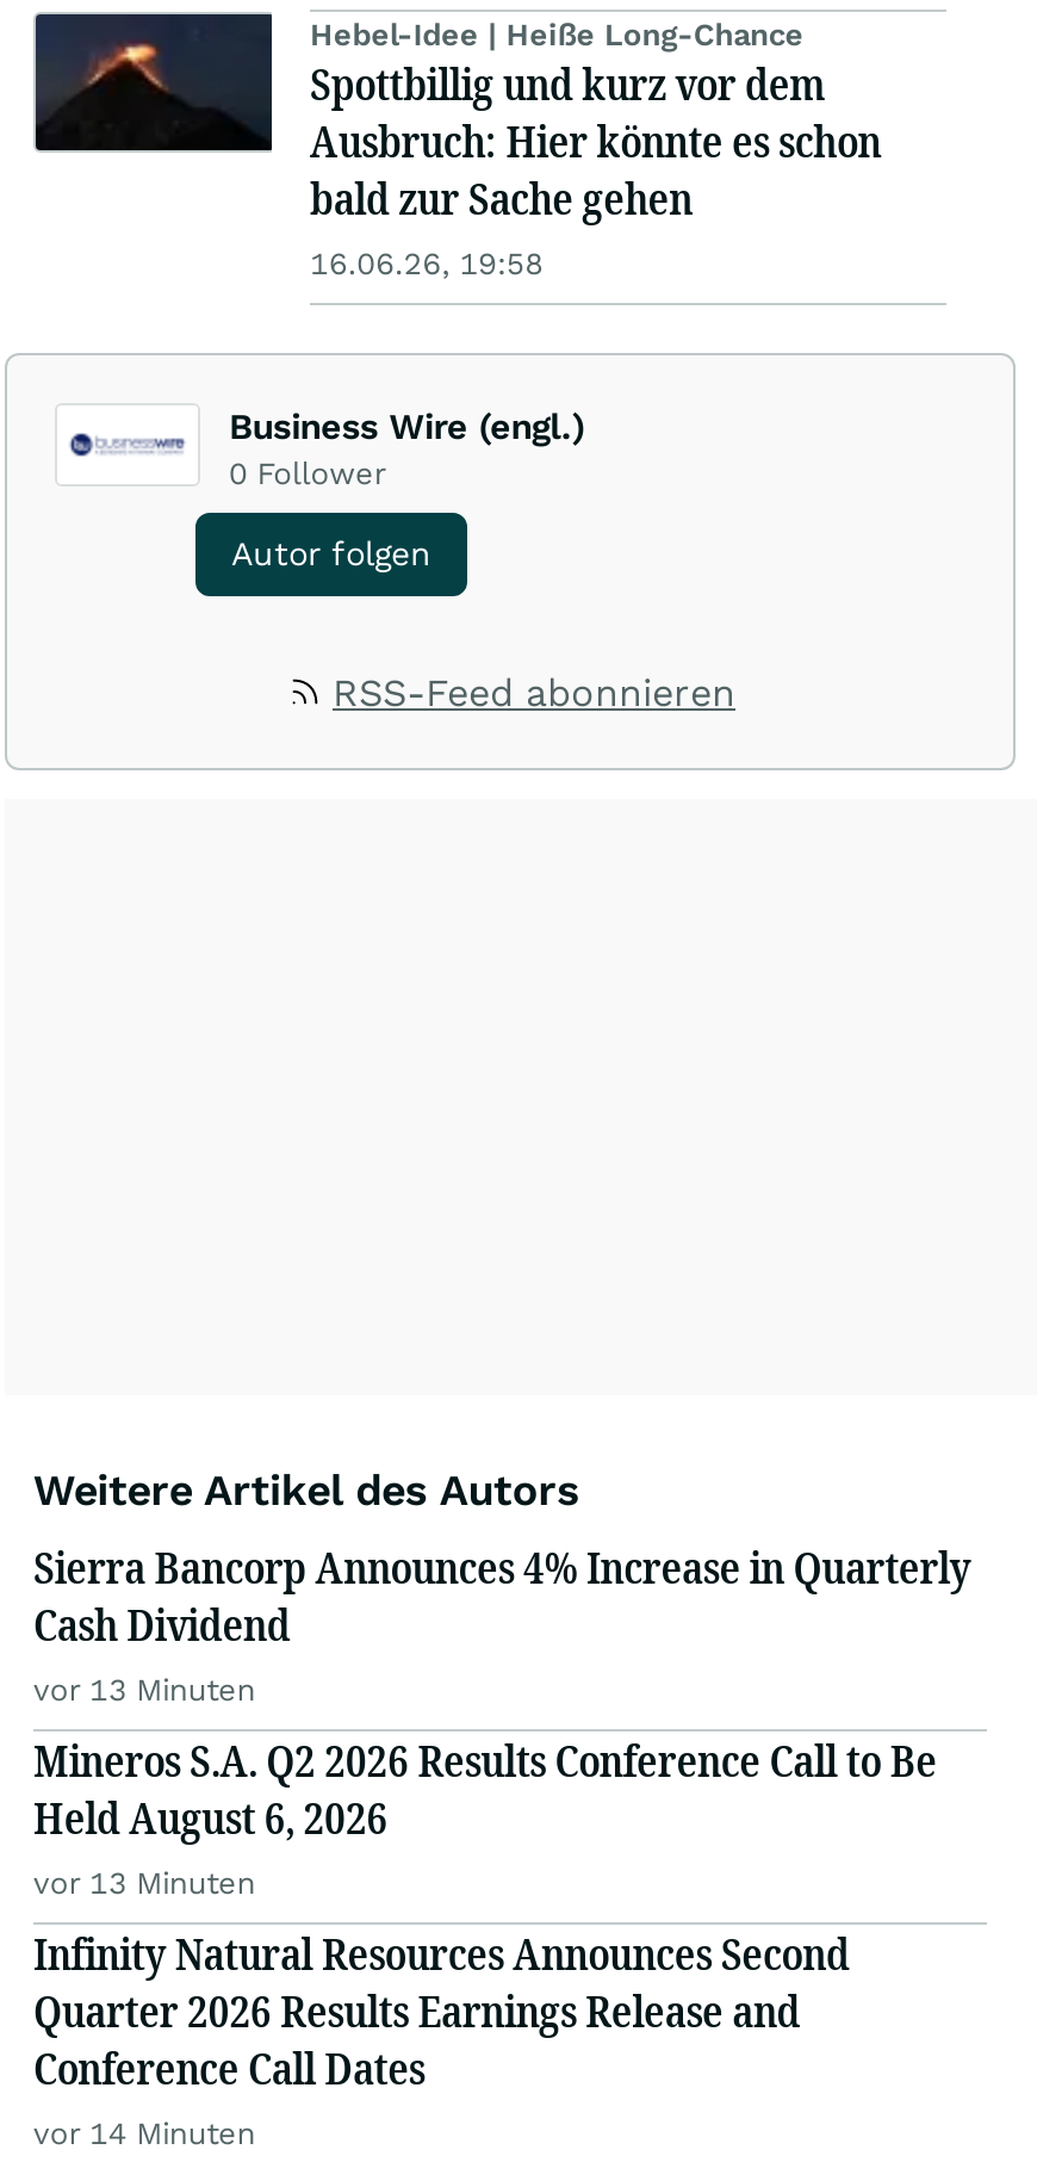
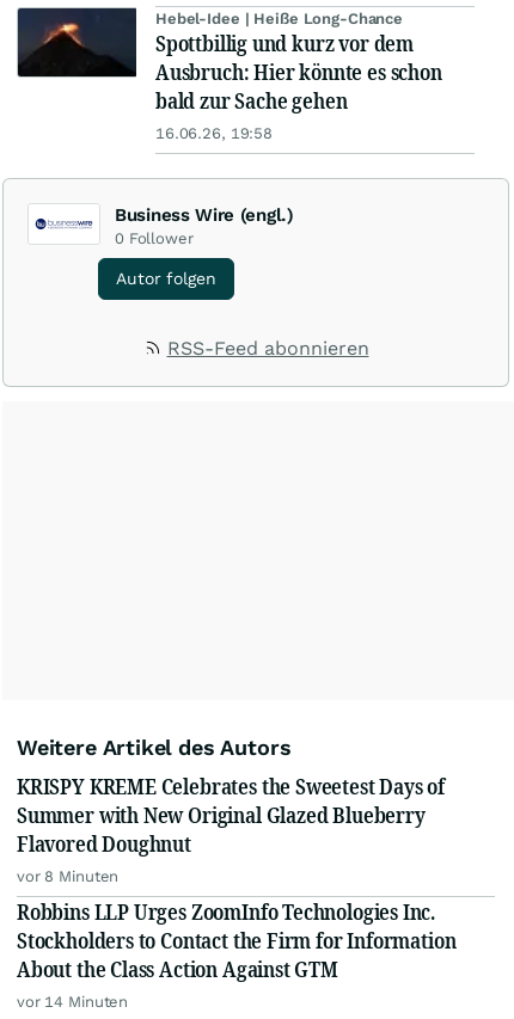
- Sierra Bancorp Announces 4% Increase in Quarterly
- Cash Dividend
- vor 13 Minuten
- Mineros S.A. Q2 2026 Results Conference Call to Be
- Held August 6, 2026
- vor 13 Minuten
- Infinity Natural Resources Announces Second
- Quarter 2026 Results Earnings Release and
- Conference Call Dates
+ KRISPY KREME Celebrates the Sweetest Days of
+ Summer with New Original Glazed Blueberry
+ Flavored Doughnut
+ vor 8 Minuten
+ Robbins LLP Urges ZoomInfo Technologies Inc.
+ Stockholders to Contact the Firm for Information
+ About the Class Action Against GTM
